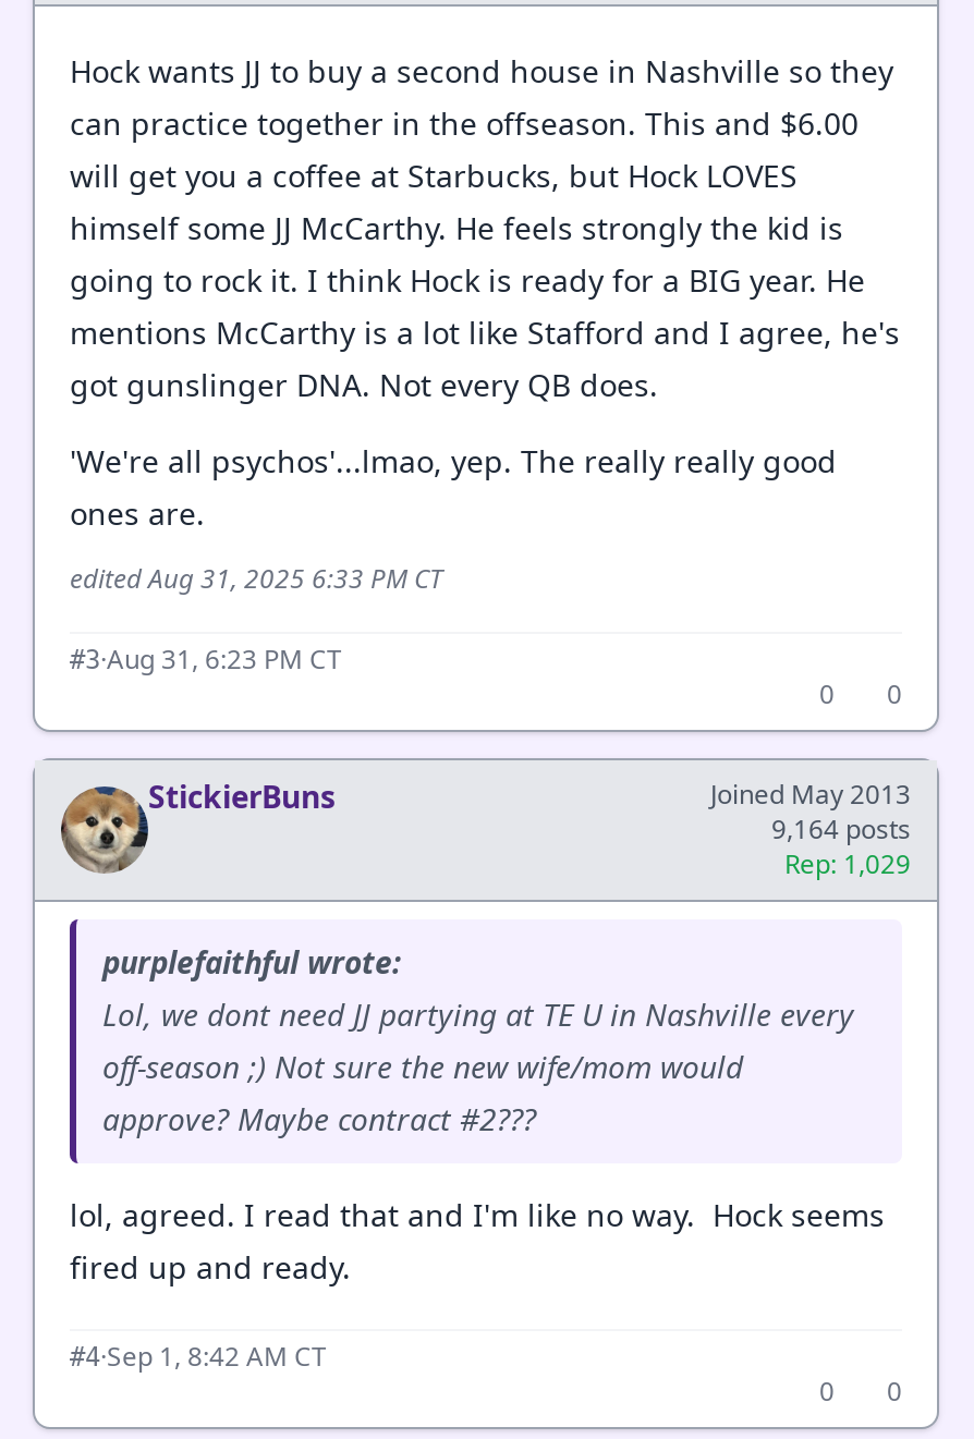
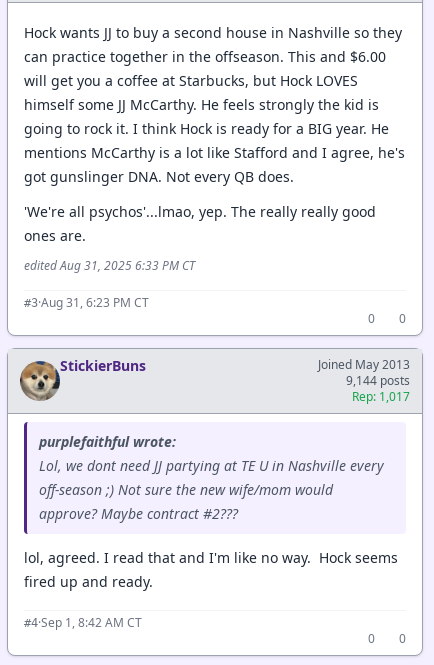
- 9,164 posts
+ 9,144 posts

- Rep: 1,029
+ Rep: 1,017
